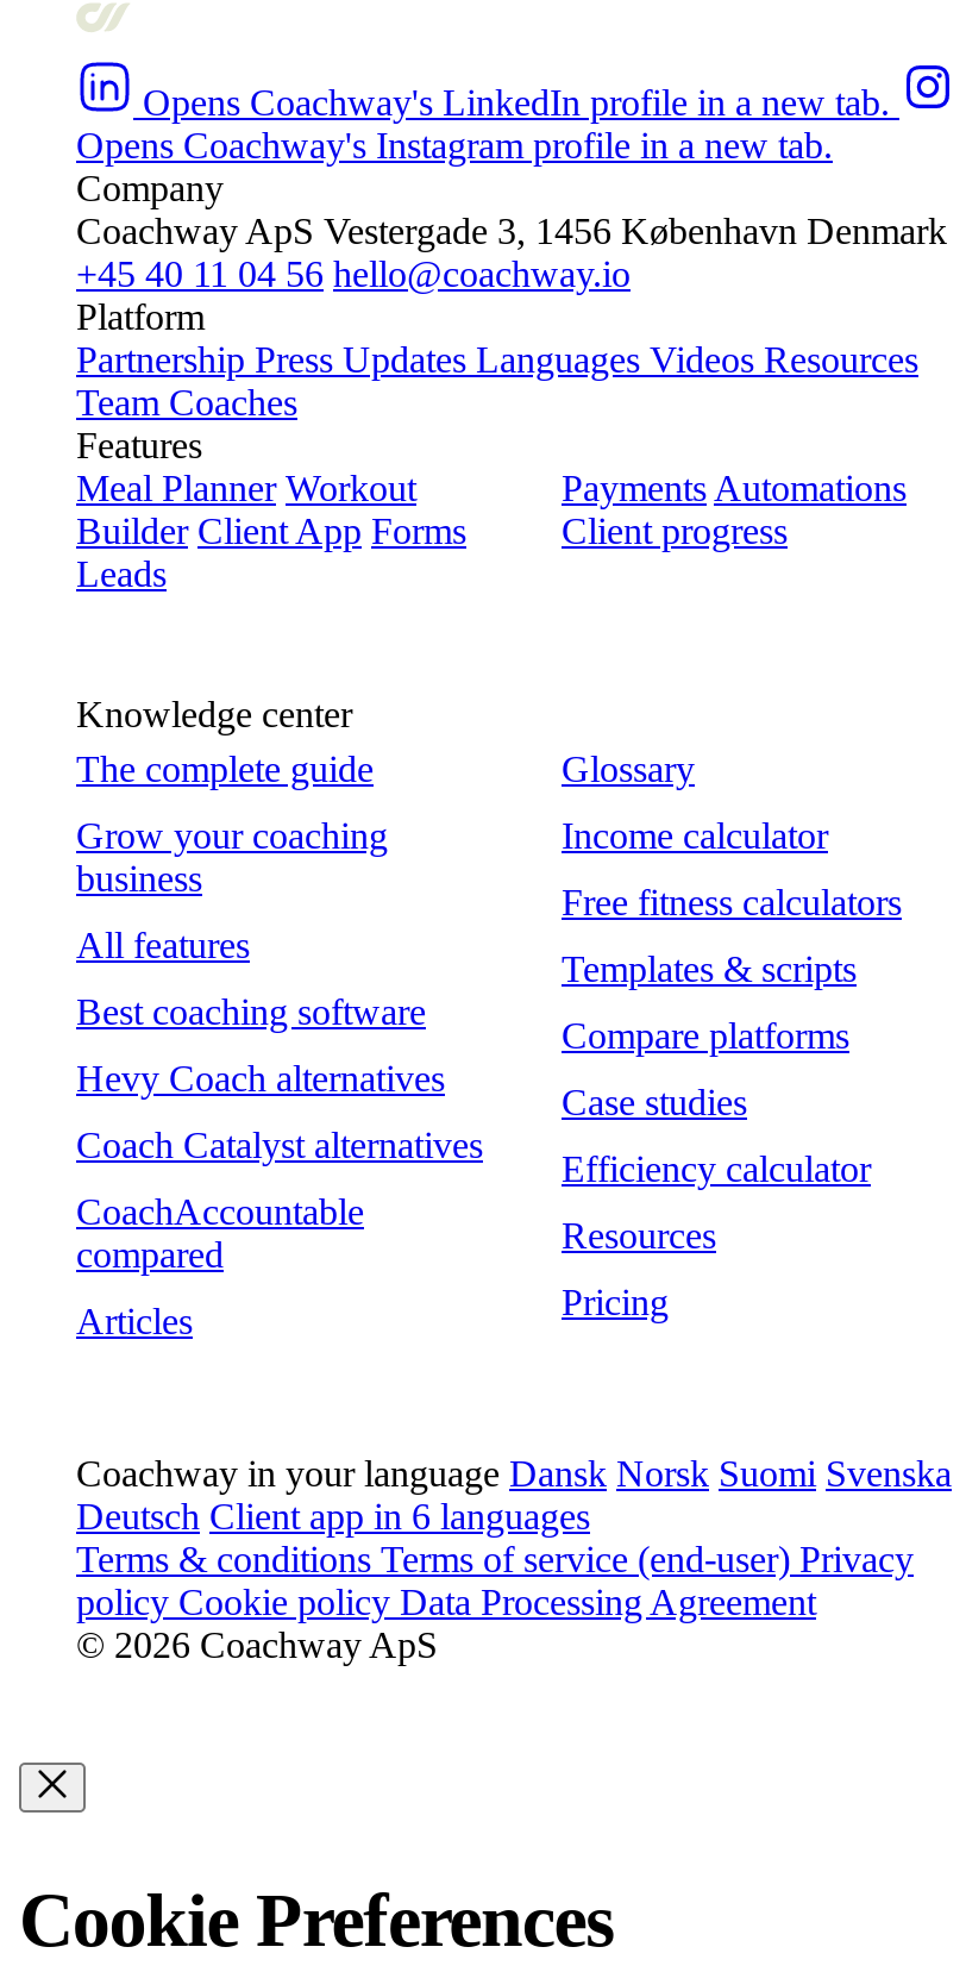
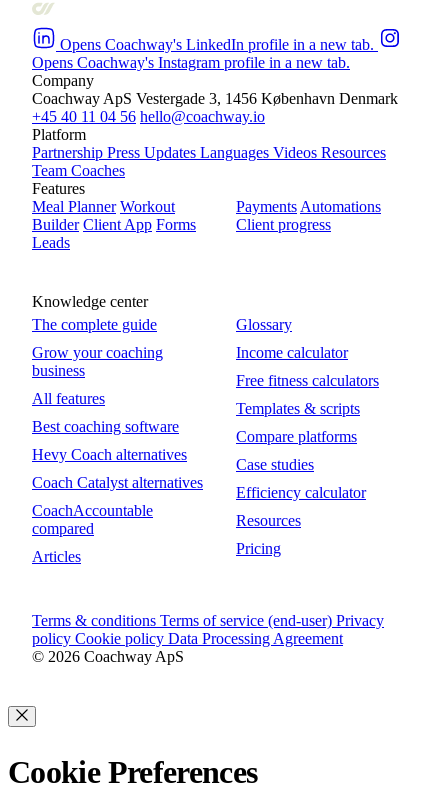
- Coachway in your language Dansk Norsk Suomi Svenska
- Deutsch Client app in 6 languages
